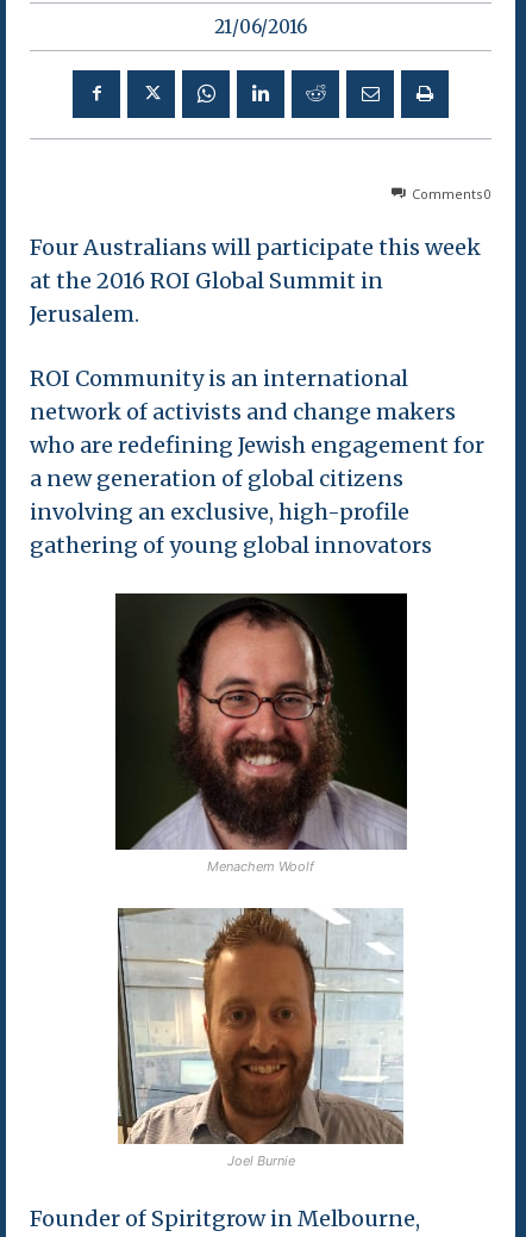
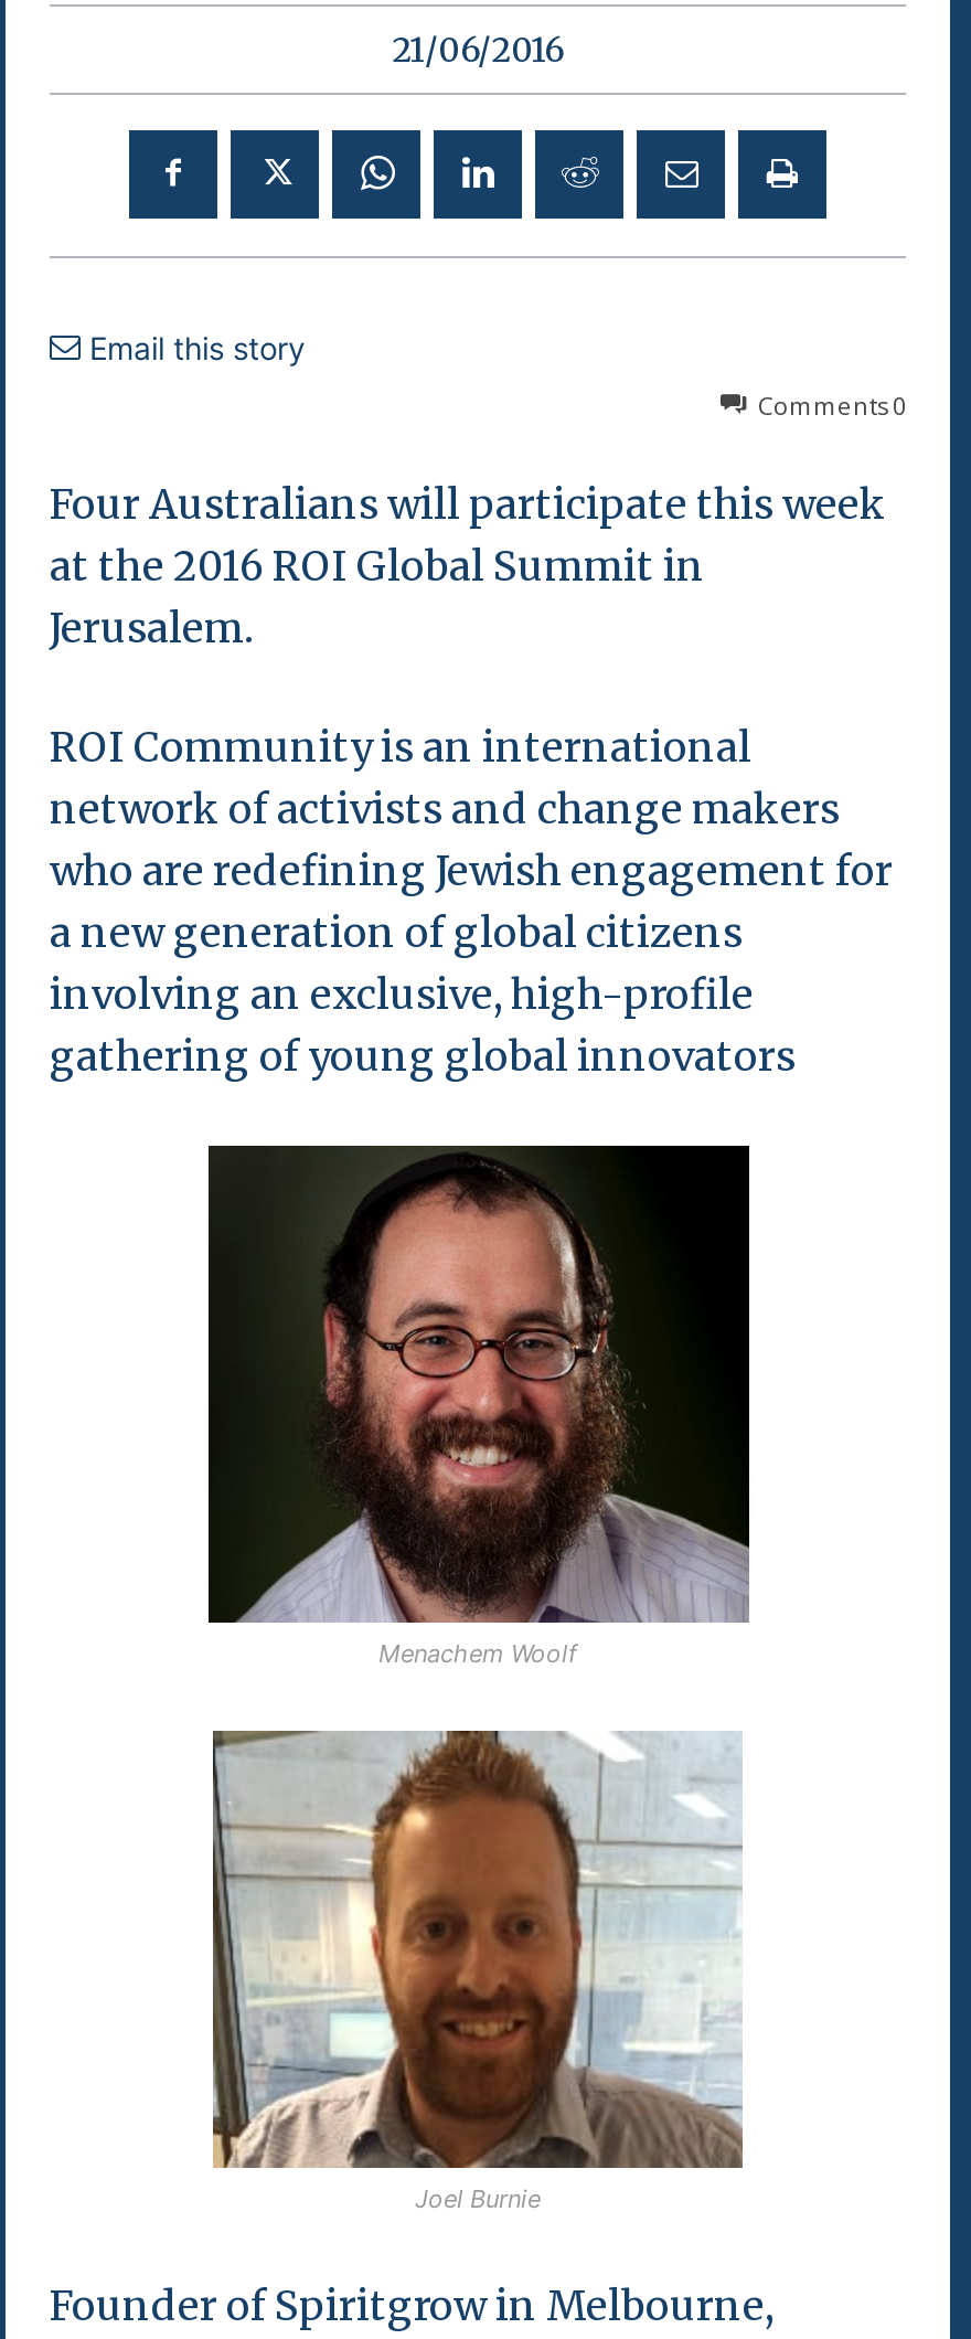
+ Email this story
